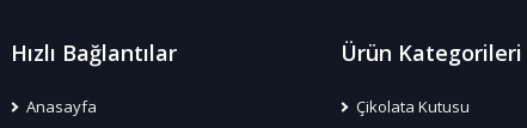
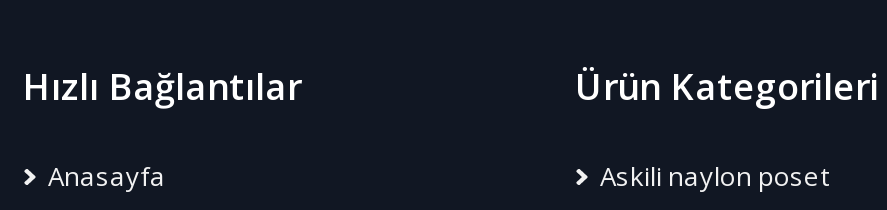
- Çikolata Kutusu
+ Askili naylon poset
